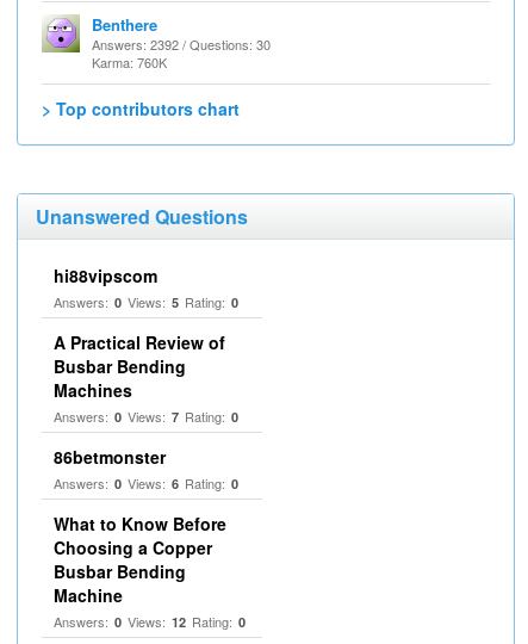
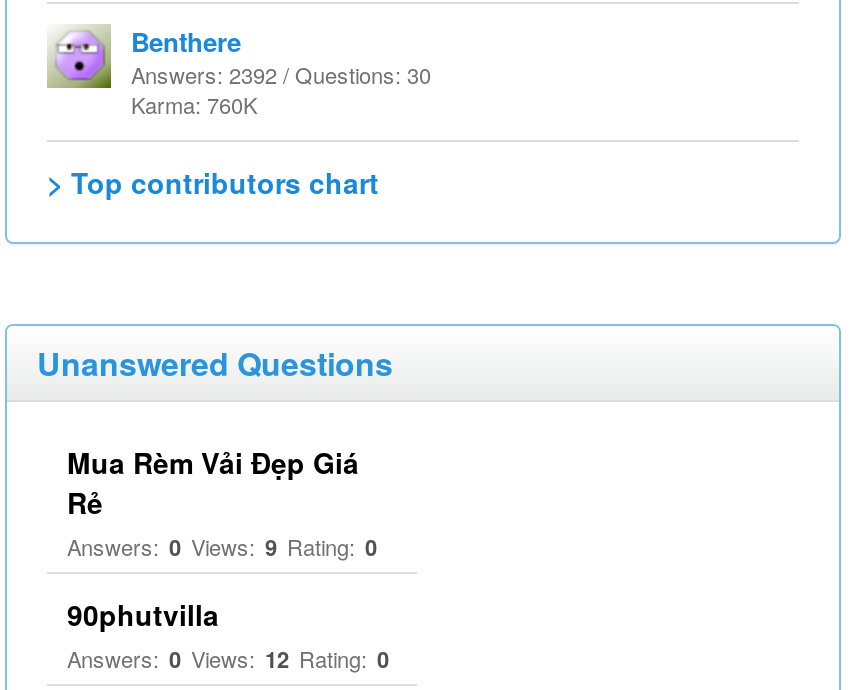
- hi88vipscom
- Answers: 0 Views: 5 Rating: 0
- A Practical Review of
- Busbar Bending
- Machines
- Answers: 0 Views: 7 Rating: 0
- 86betmonster
- Answers: 0 Views: 6 Rating: 0
- What to Know Before
- Choosing a Copper
- Busbar Bending
- Machine
+ Mua Rèm Vải Đẹp Giá
+ Rẻ
+ Answers: 0 Views: 9 Rating: 0
+ 90phutvilla
